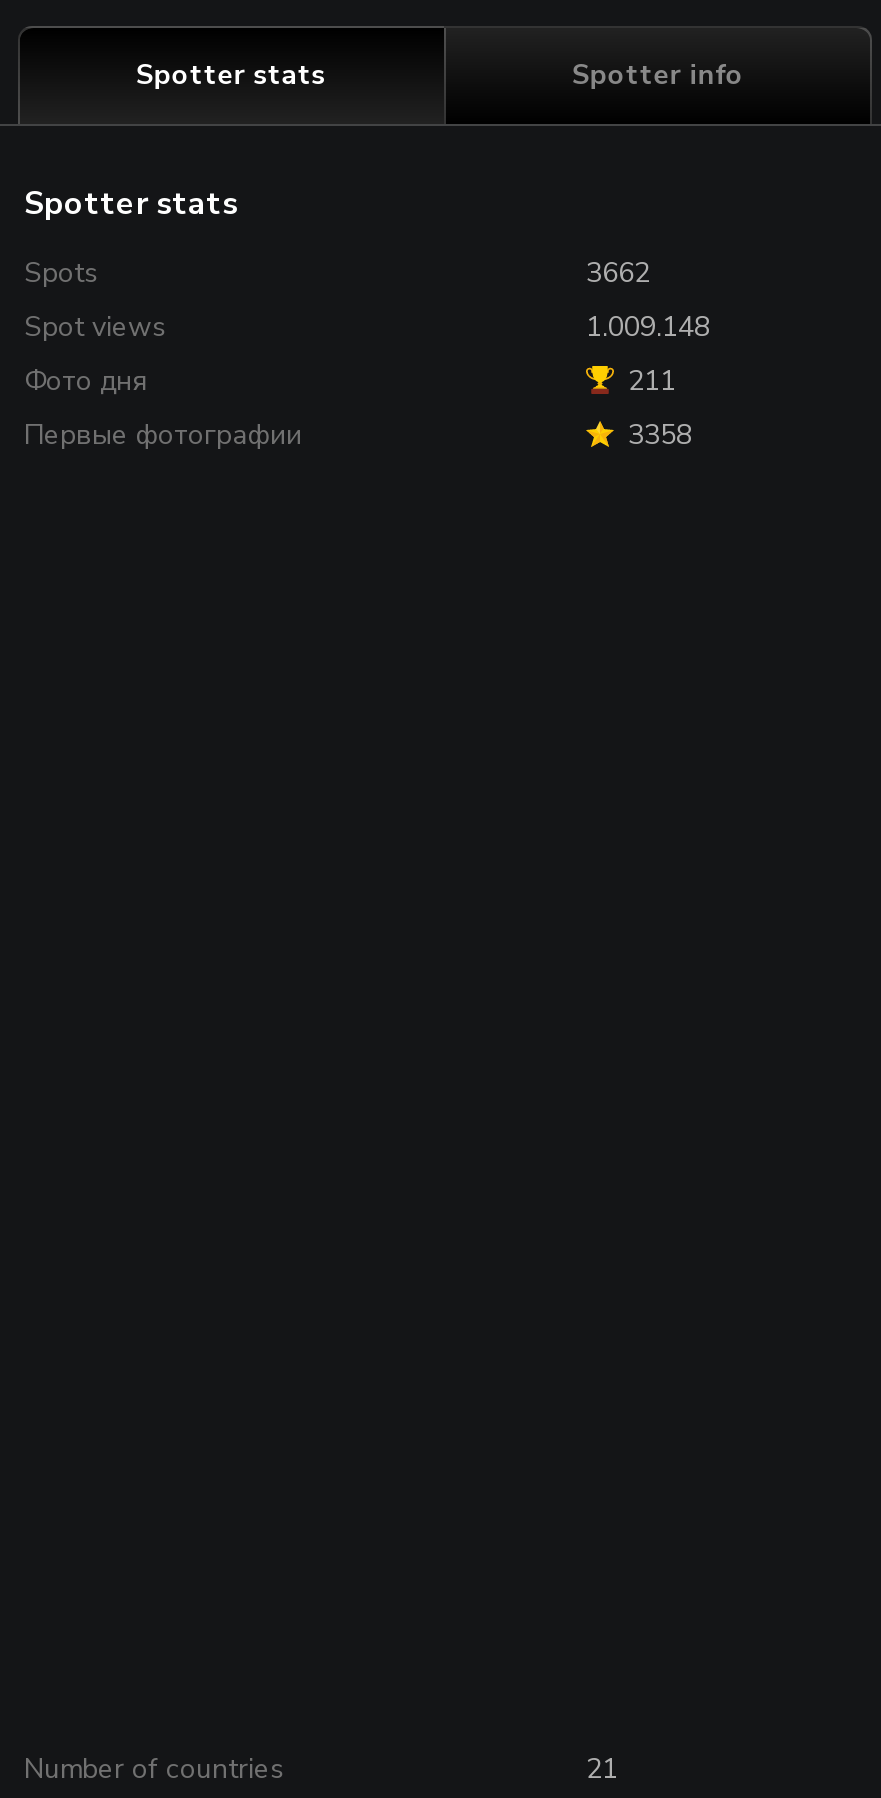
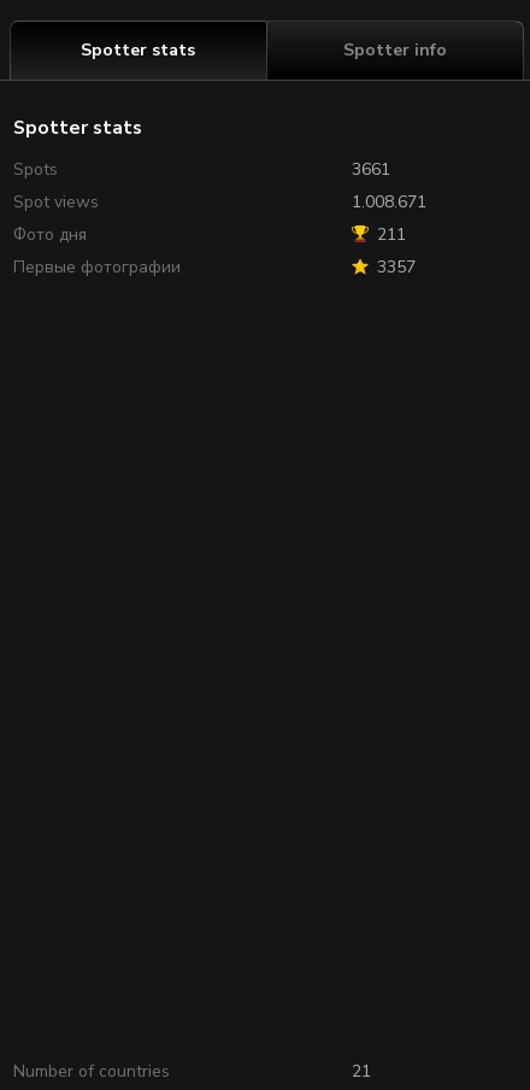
- 3662
+ 3661

- 1.009.148
+ 1.008.671

- 3358
+ 3357
